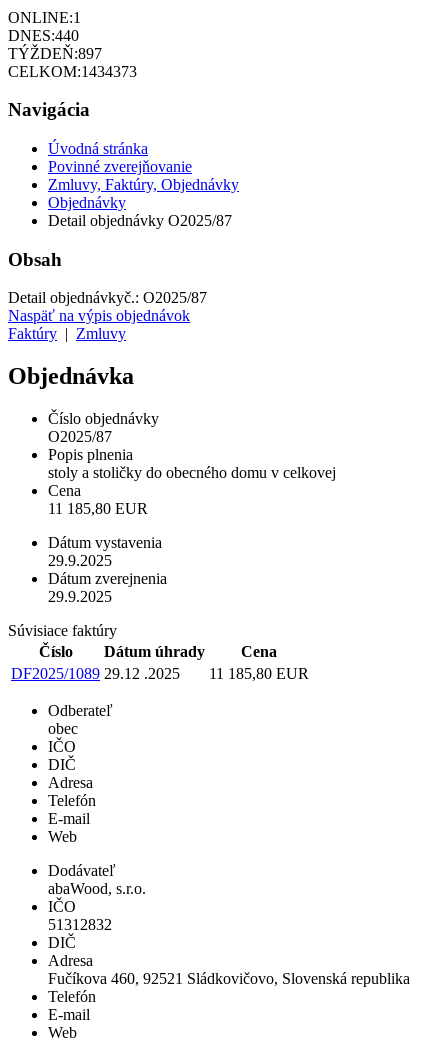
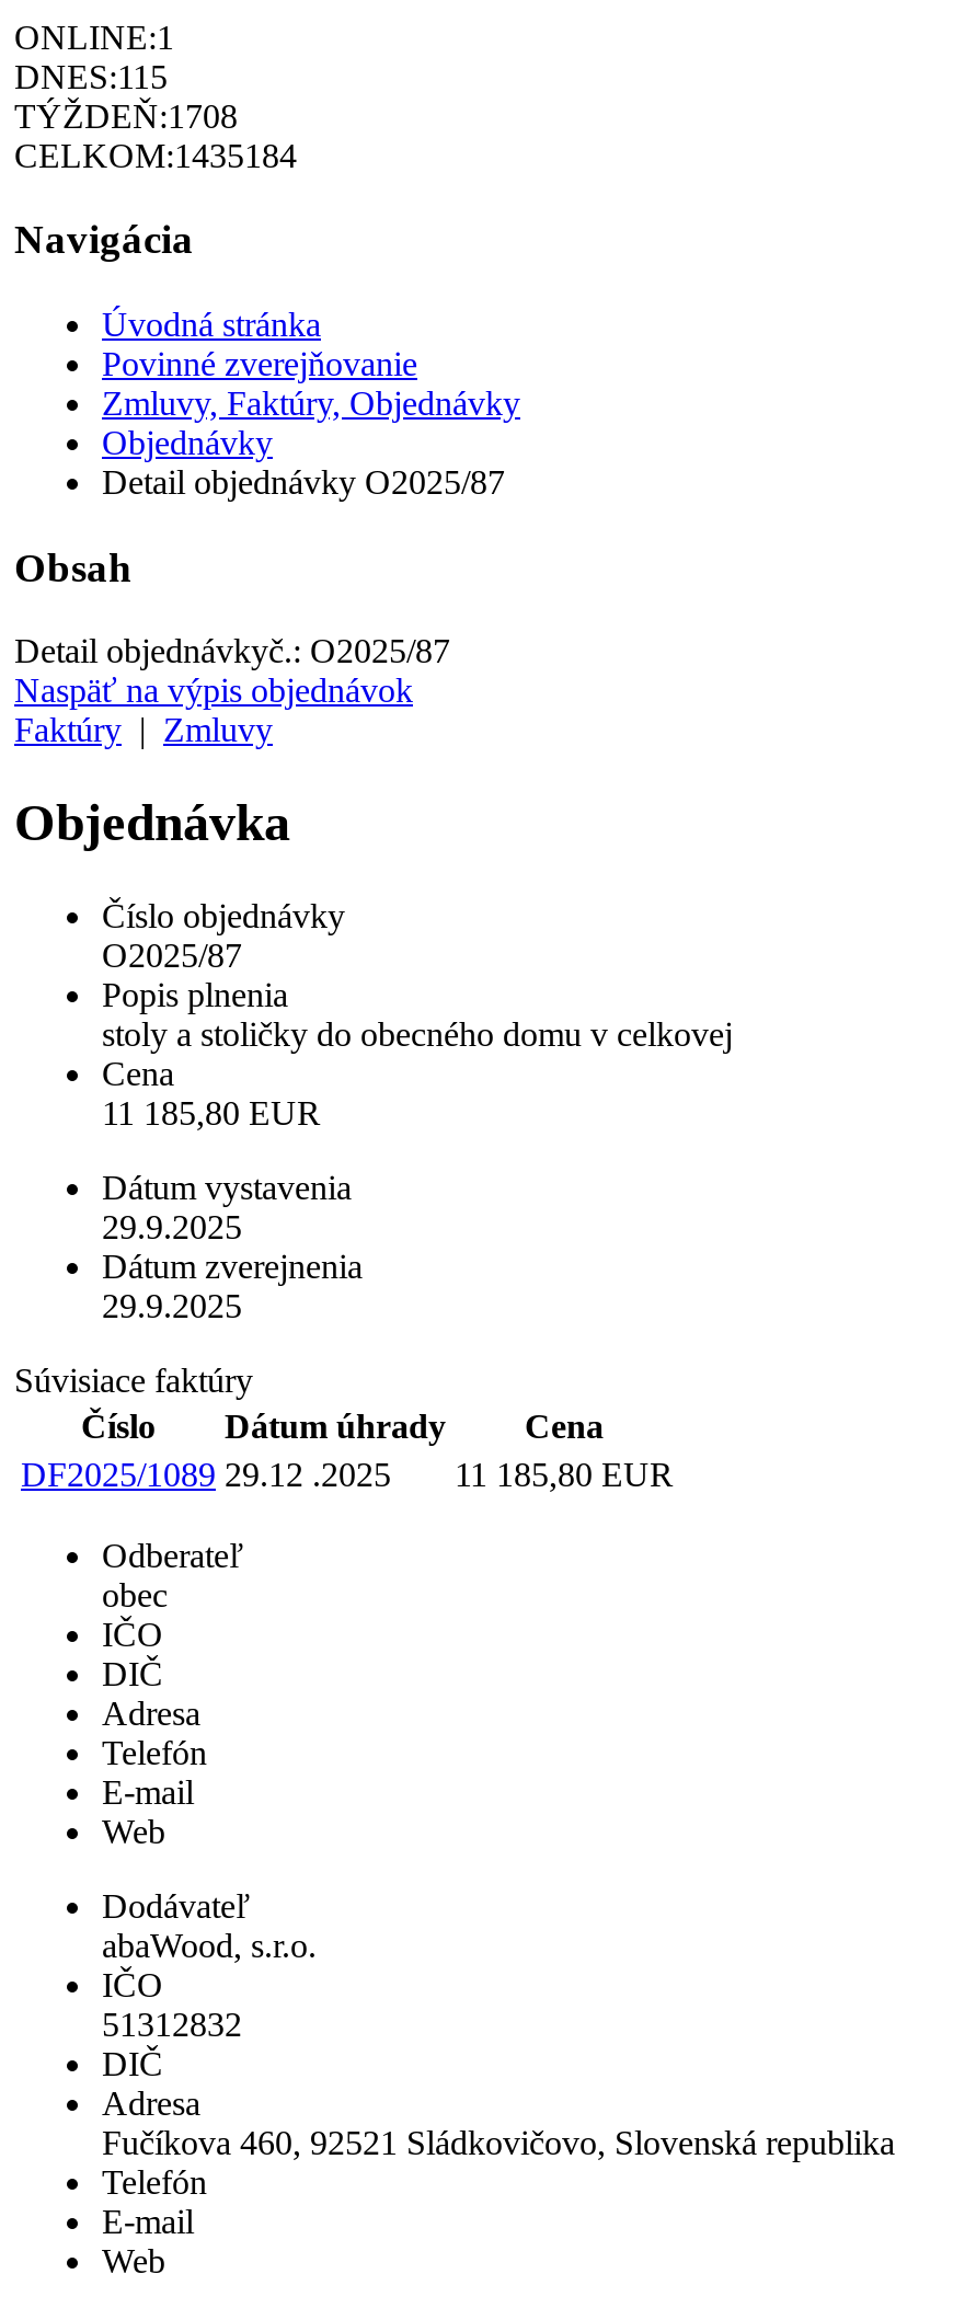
- DNES:440
+ DNES:115

- TÝŽDEŇ:897
+ TÝŽDEŇ:1708

- CELKOM:1434373
+ CELKOM:1435184
